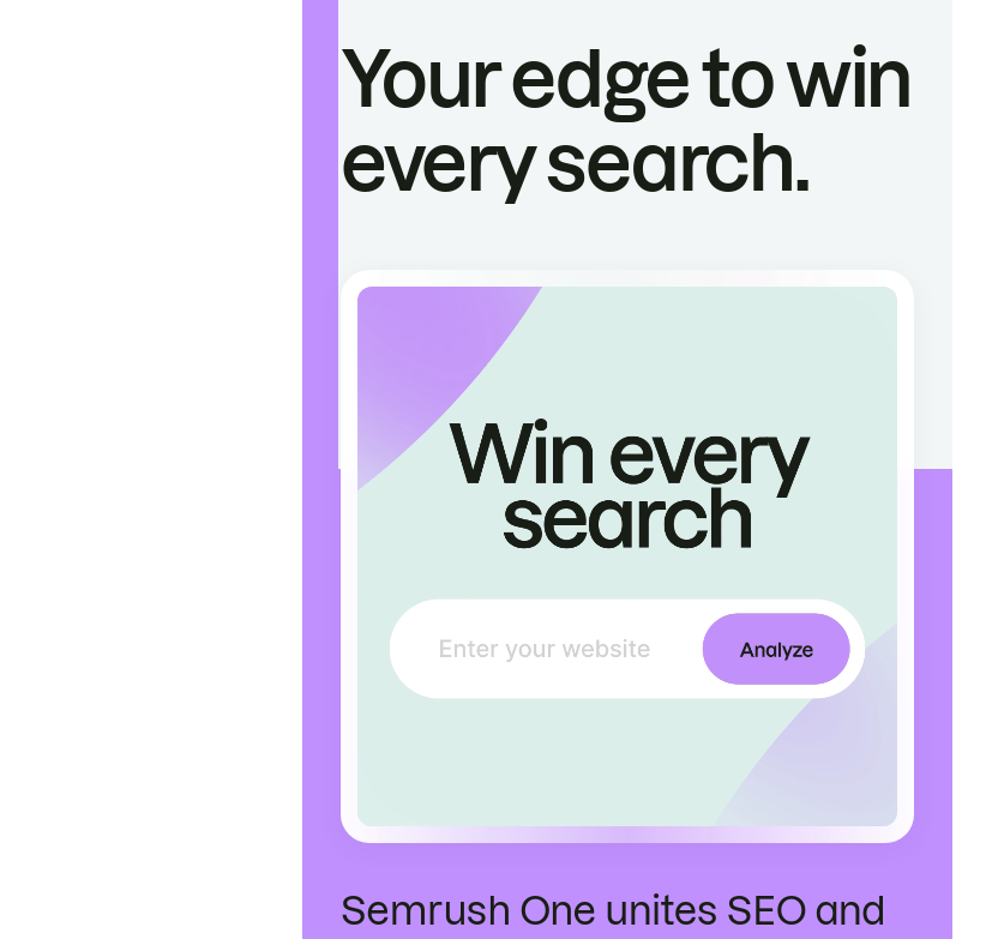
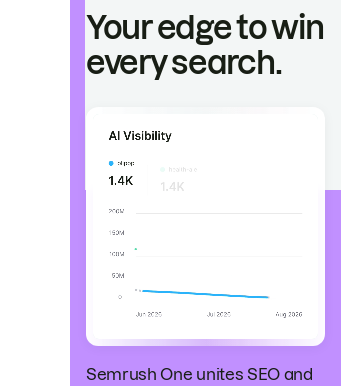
- [image]
